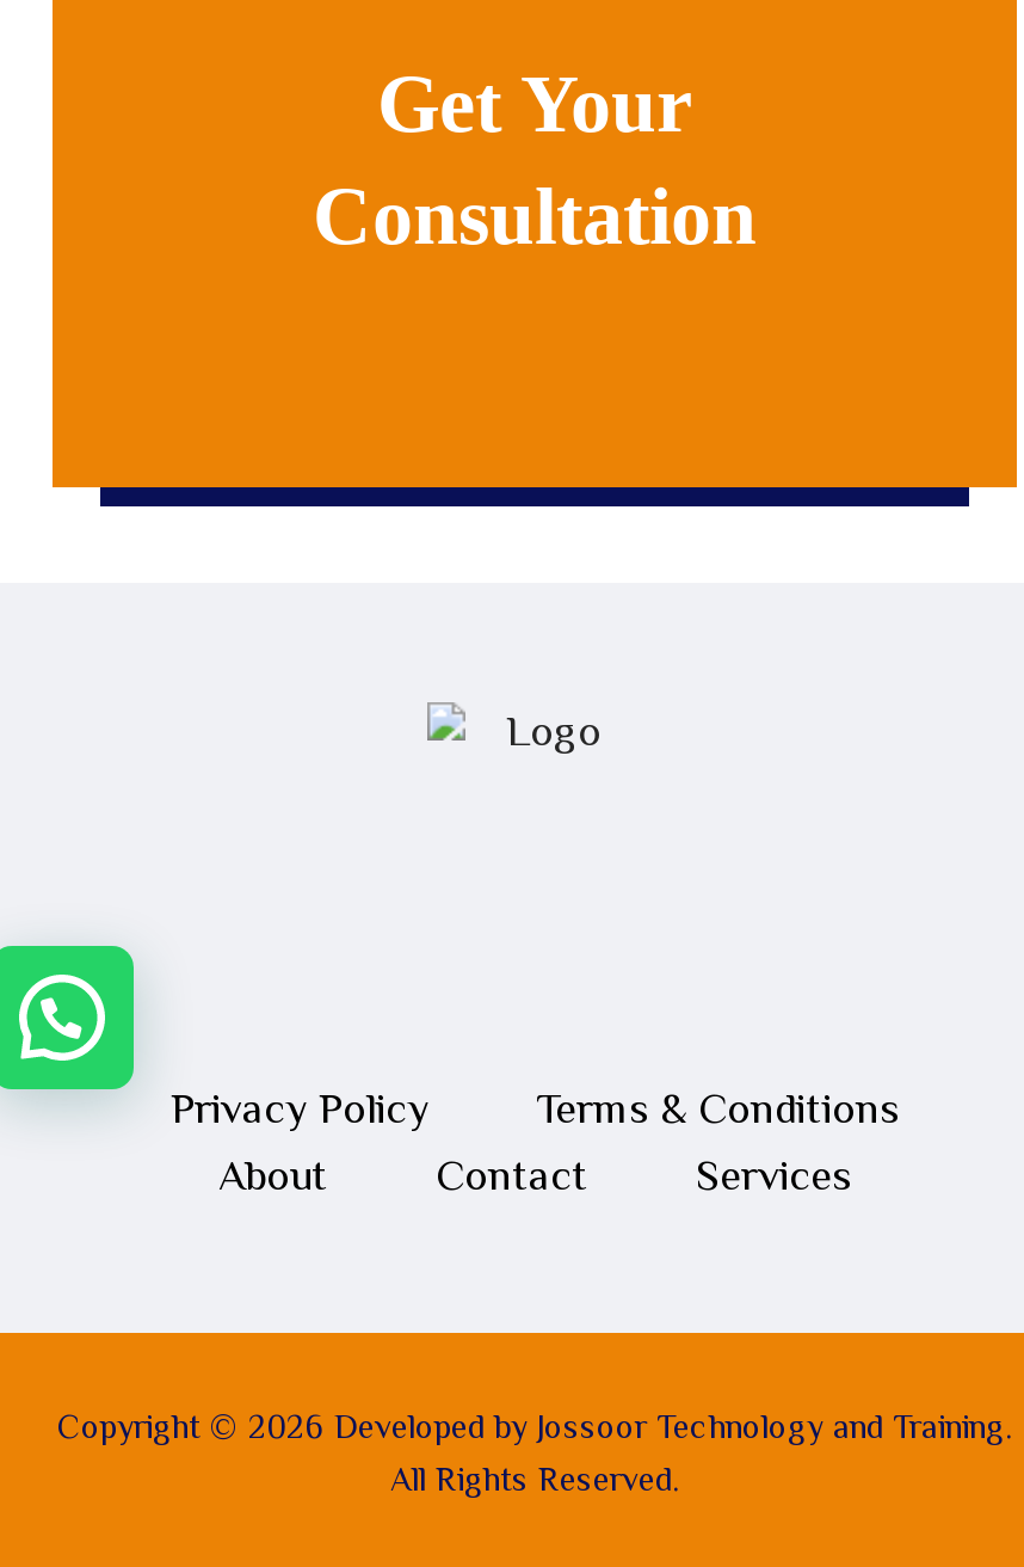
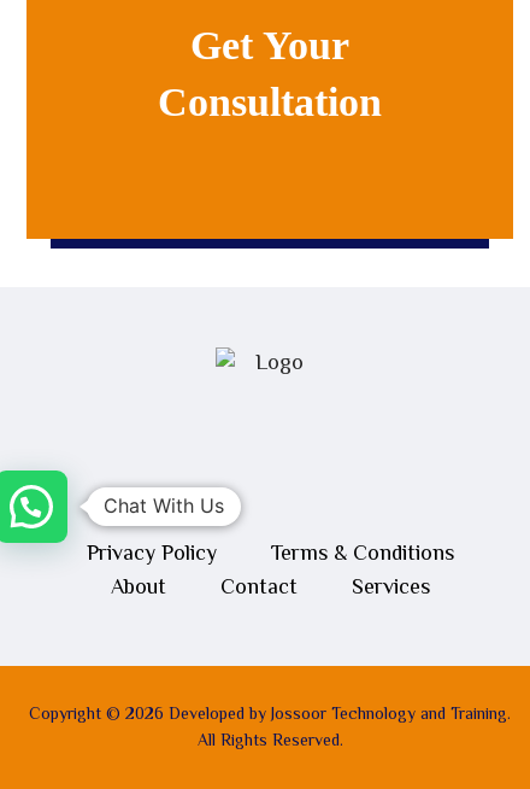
+ Chat With Us
